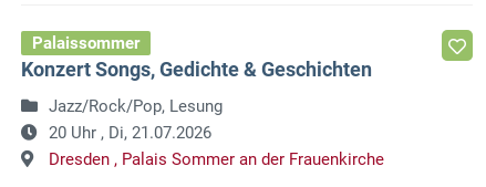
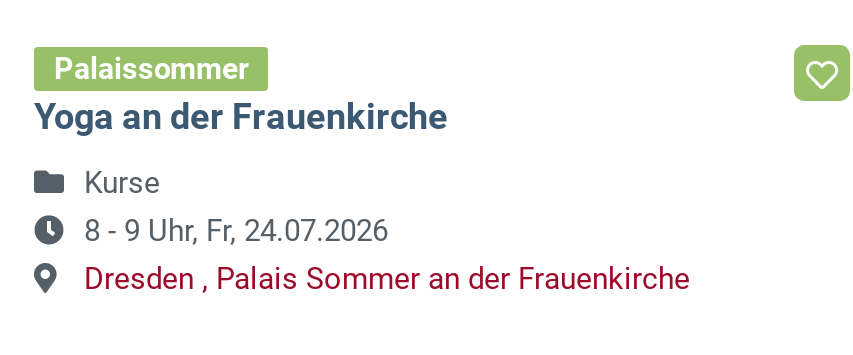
- Konzert Songs, Gedichte & Geschichten
+ Yoga an der Frauenkirche

- Jazz/Rock/Pop, Lesung
- 20 Uhr , Di, 21.07.2026
+ Kurse
+ 8 - 9 Uhr, Fr, 24.07.2026
